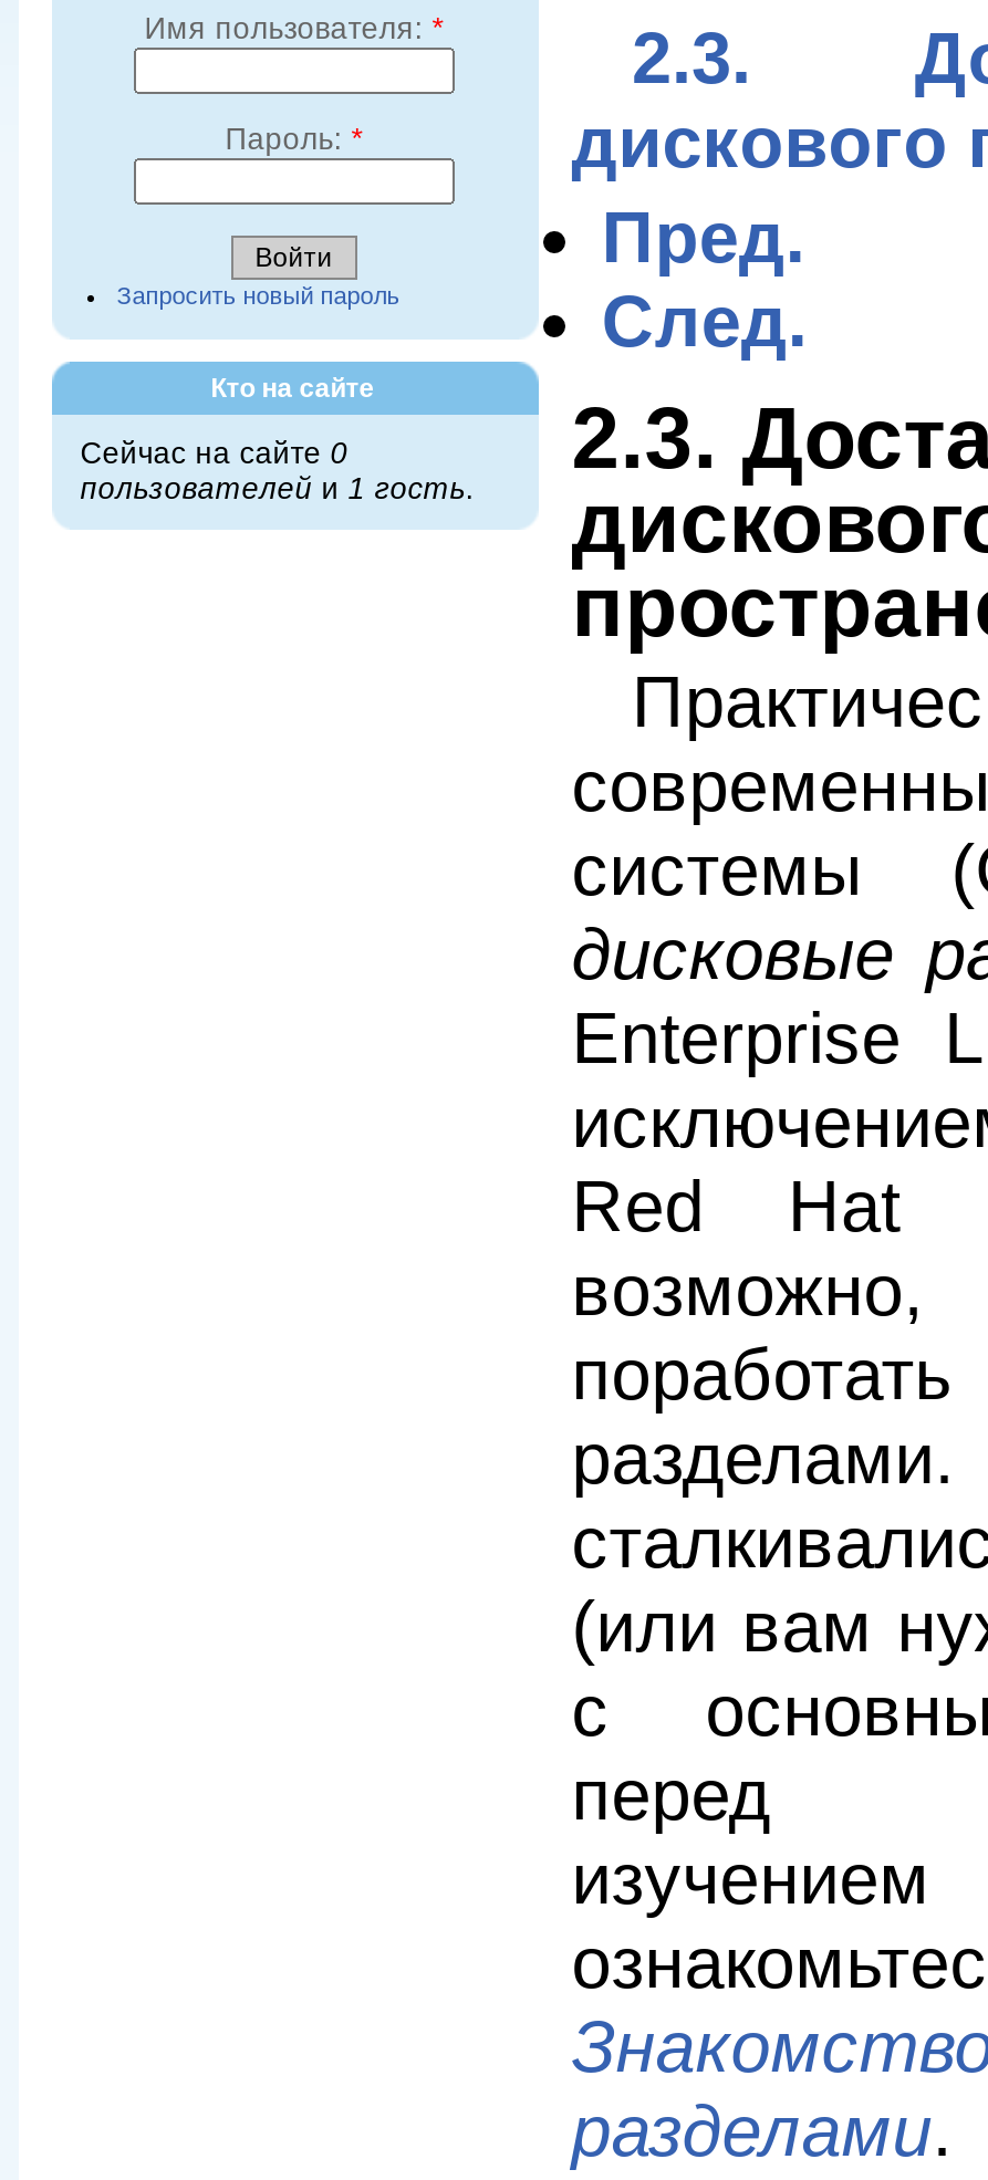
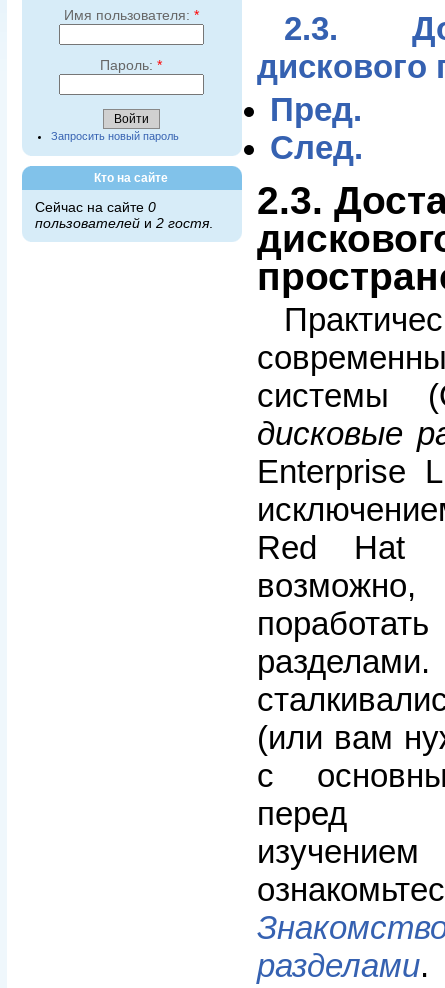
- пользователей и 1 гость.
+ пользователей и 2 гостя.
